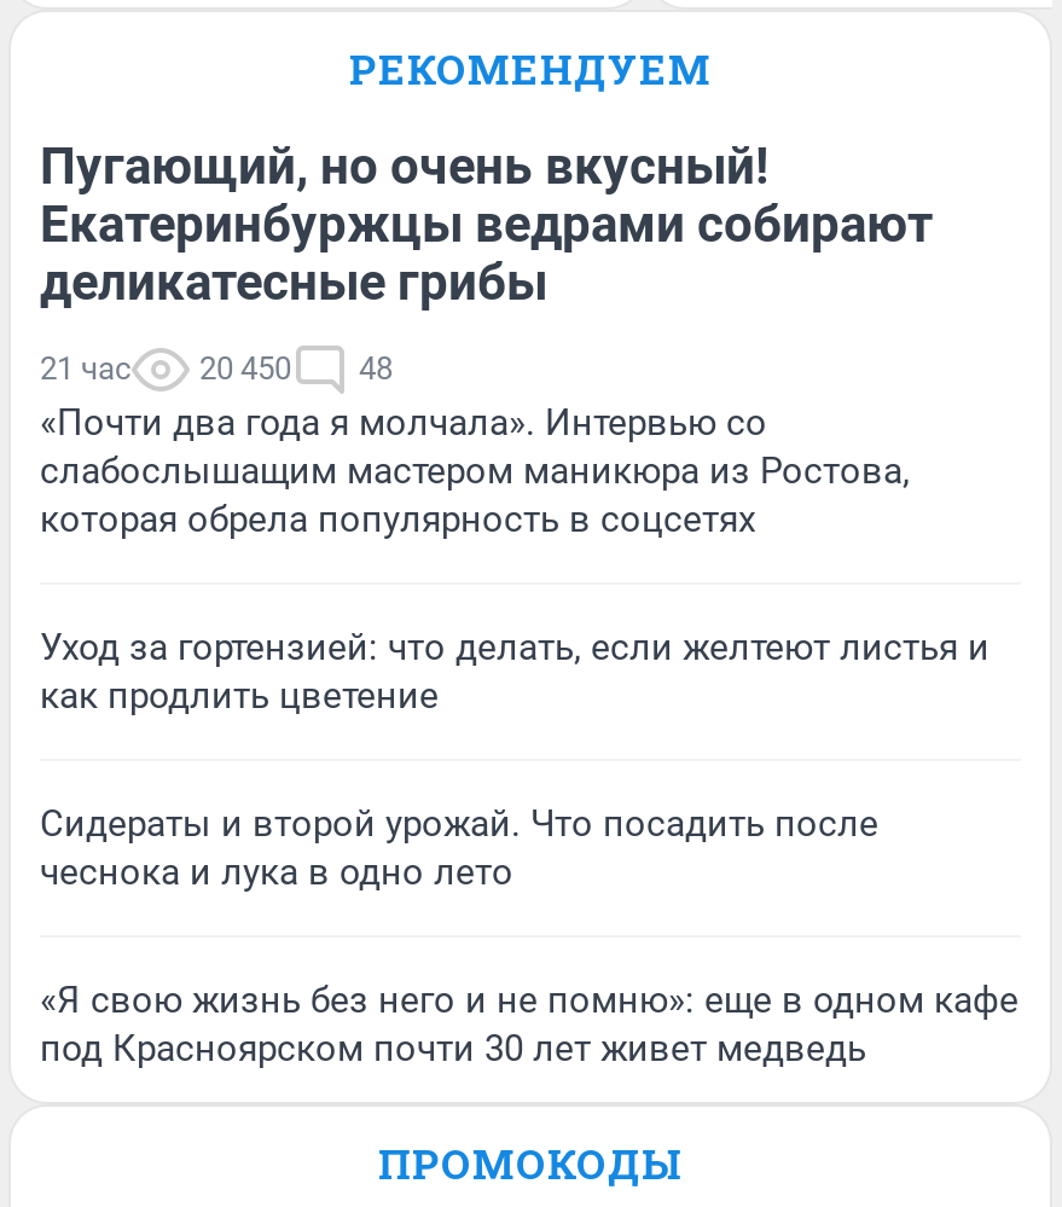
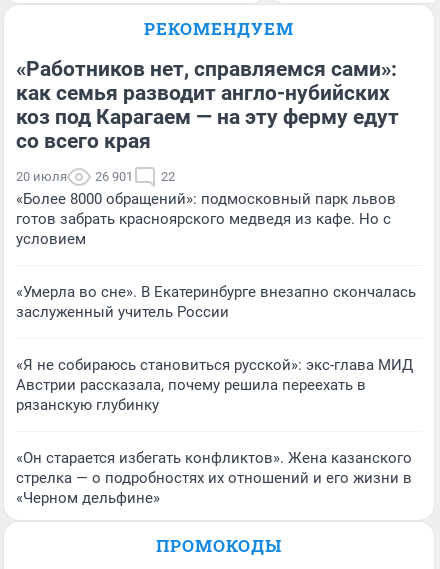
- Пугающий, но очень вкусный!
- Екатеринбуржцы ведрами собирают
- деликатесные грибы
+ «Работников нет, справляемся сами»:
+ как семья разводит англо-нубийских
+ коз под Карагаем — на эту ферму едут
+ со всего края

- 21 час
- 20 450
- 48
- «Почти два года я молчала». Интервью со
- слабослышащим мастером маникюра из Ростова,
- которая обрела популярность в соцсетях
+ 20 июля
+ 26 901
+ 22
+ «Более 8000 обращений»: подмосковный парк львов
+ готов забрать красноярского медведя из кафе. Но с
+ условием

- Уход за гортензией: что делать, если желтеют листья и
- как продлить цветение
+ «Умерла во сне». В Екатеринбурге внезапно скончалась
+ заслуженный учитель России

- Сидераты и второй урожай. Что посадить после
- чеснока и лука в одно лето
+ «Я не собираюсь становиться русской»: экс-глава МИД
+ Австрии рассказала, почему решила переехать в
+ рязанскую глубинку

- «Я свою жизнь без него и не помню»: еще в одном кафе
- под Красноярском почти 30 лет живет медведь
+ «Он старается избегать конфликтов». Жена казанского
+ стрелка — о подробностях их отношений и его жизни в
+ «Черном дельфине»
